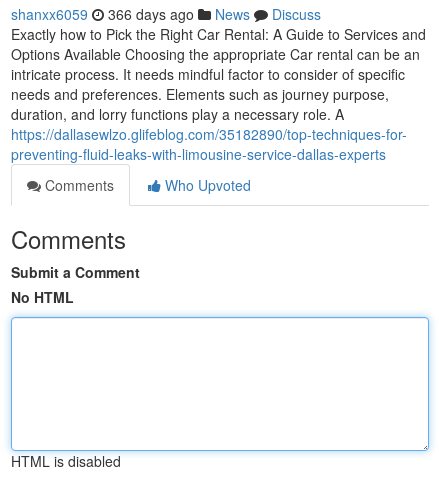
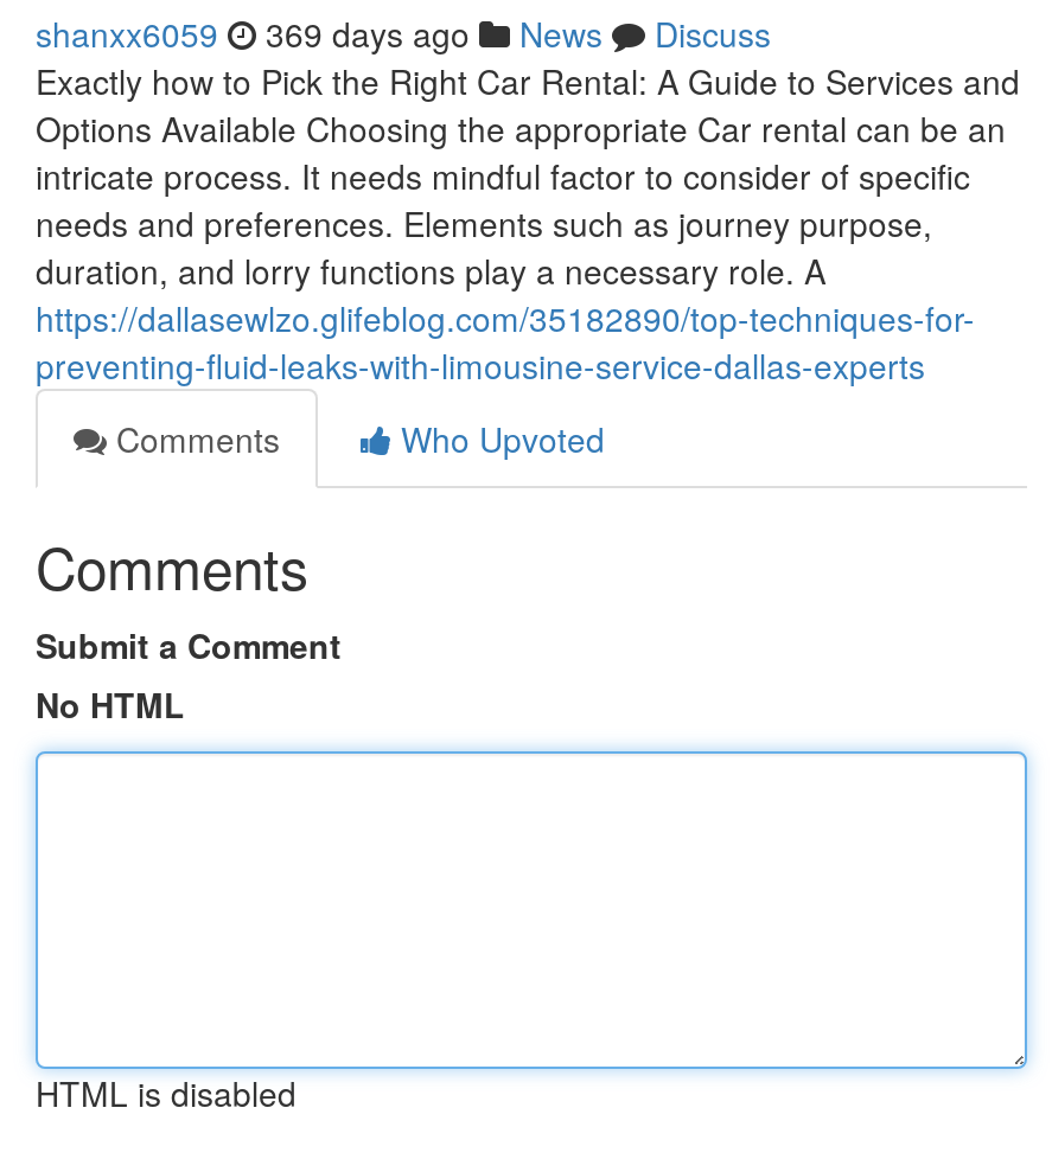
- shanxx6059 366 days ago News Discuss
+ shanxx6059 369 days ago News Discuss
